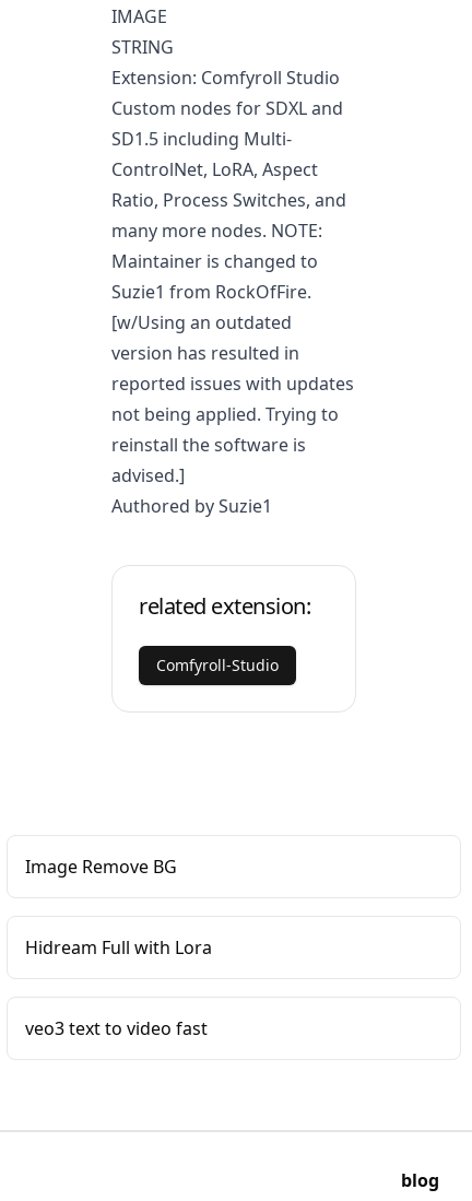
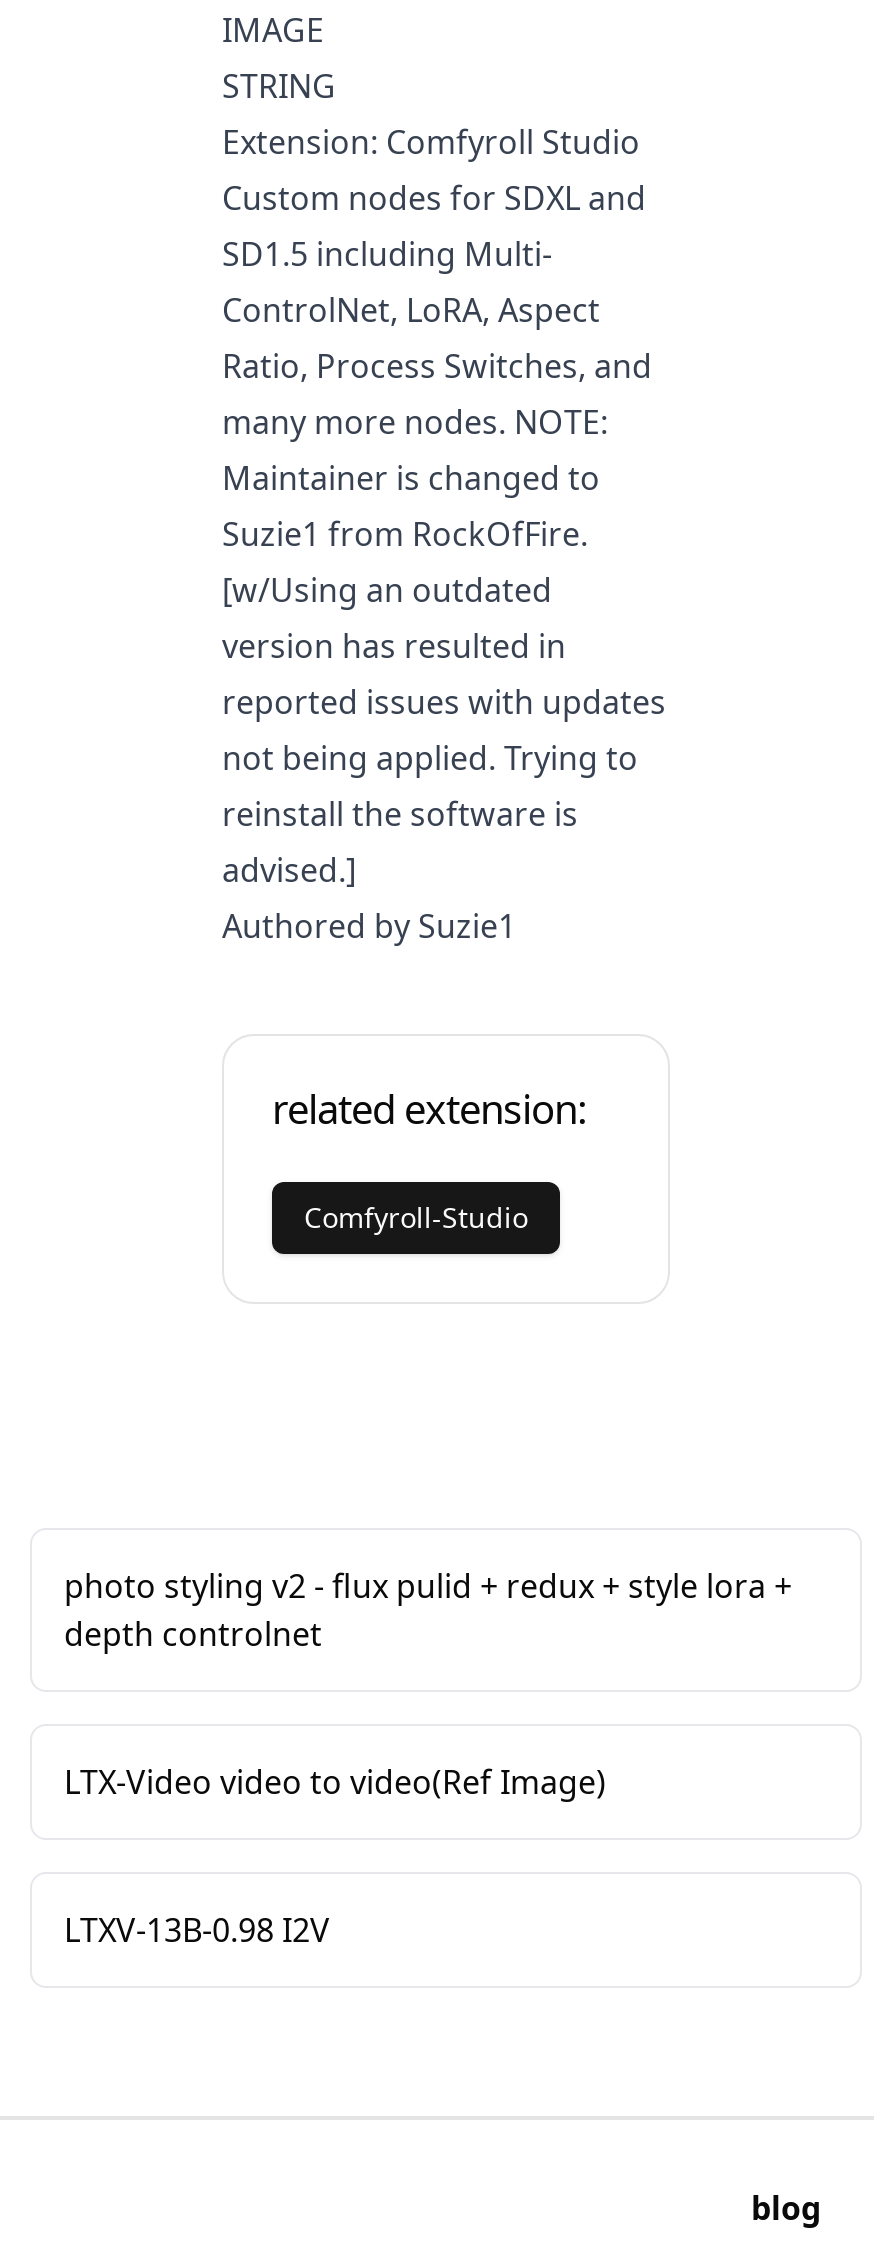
- Image Remove BG
+ photo styling v2 - flux pulid + redux + style lora +
+ depth controlnet

- Hidream Full with Lora
+ LTX-Video video to video(Ref Image)

- veo3 text to video fast
+ LTXV-13B-0.98 I2V
